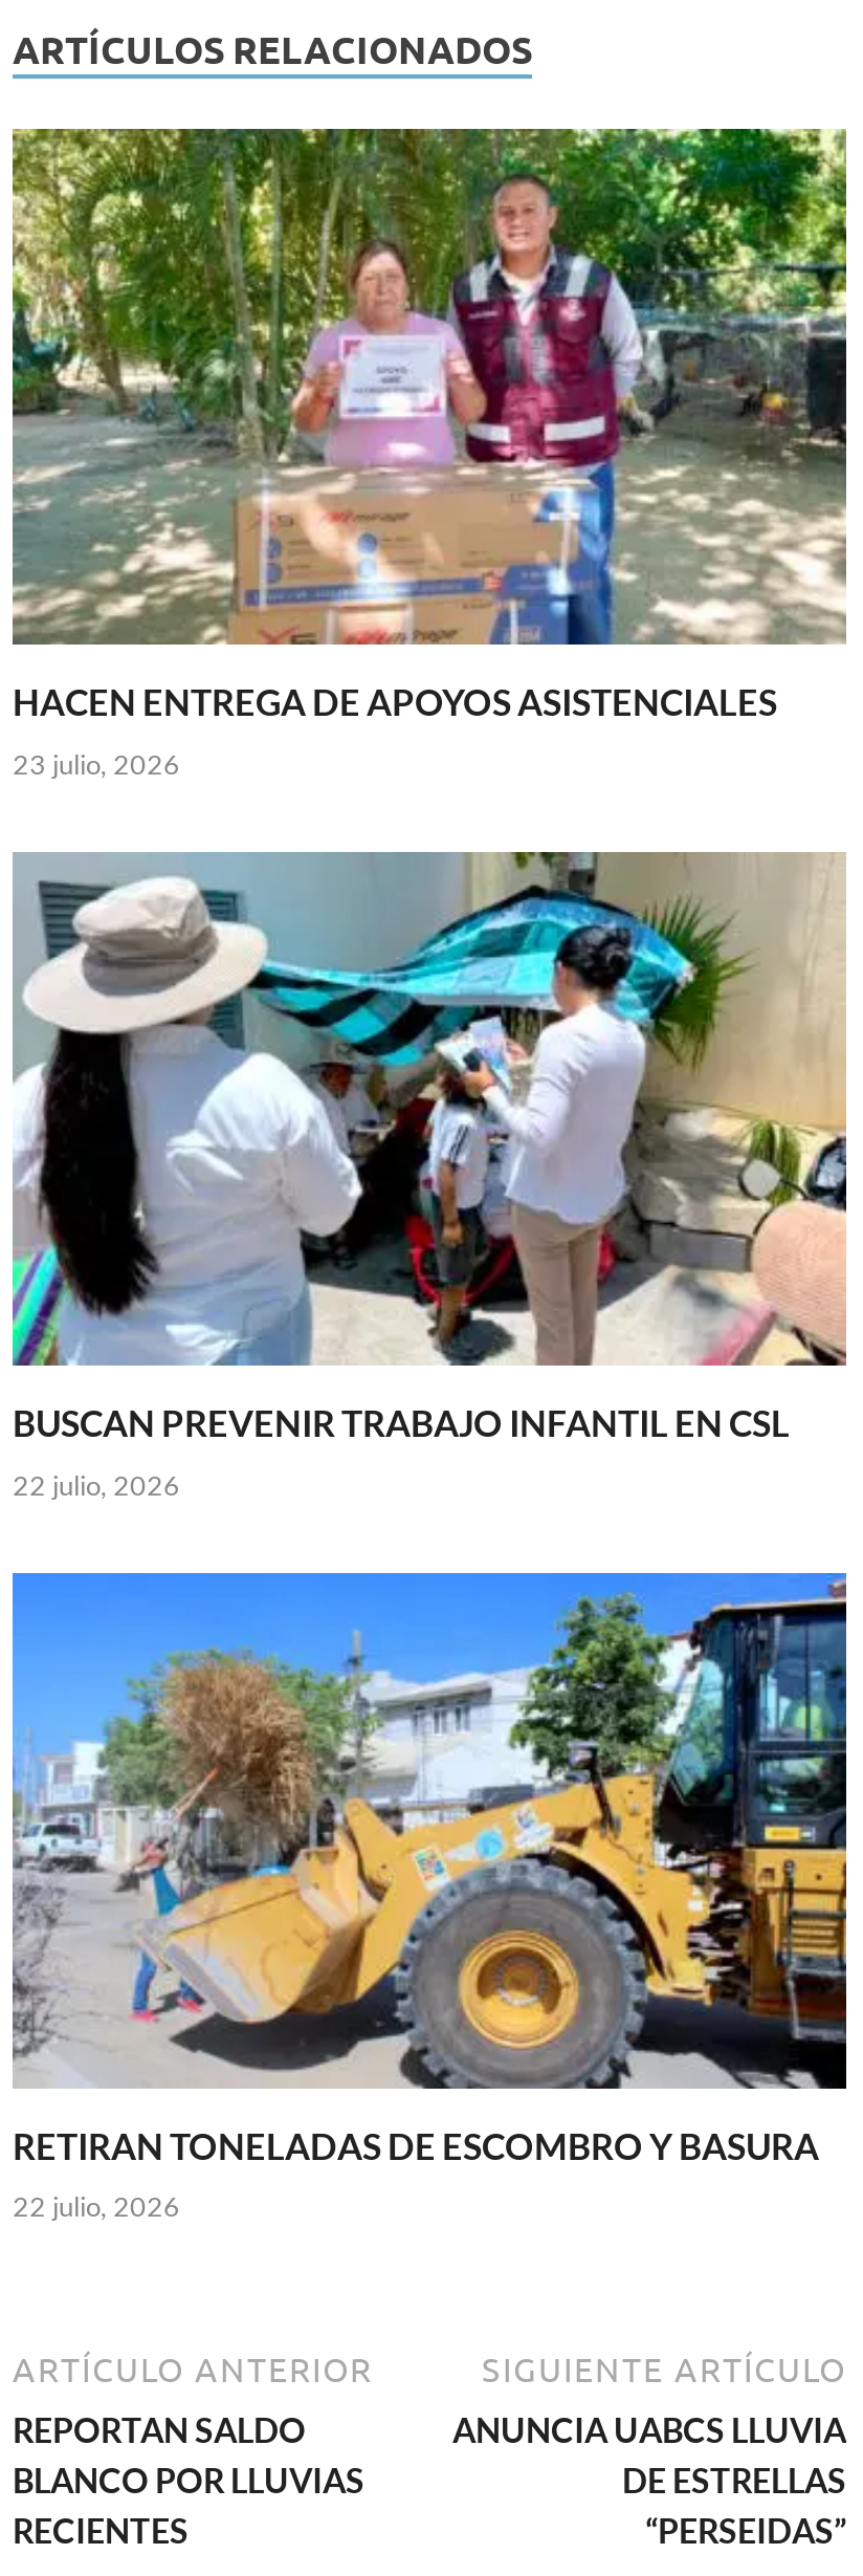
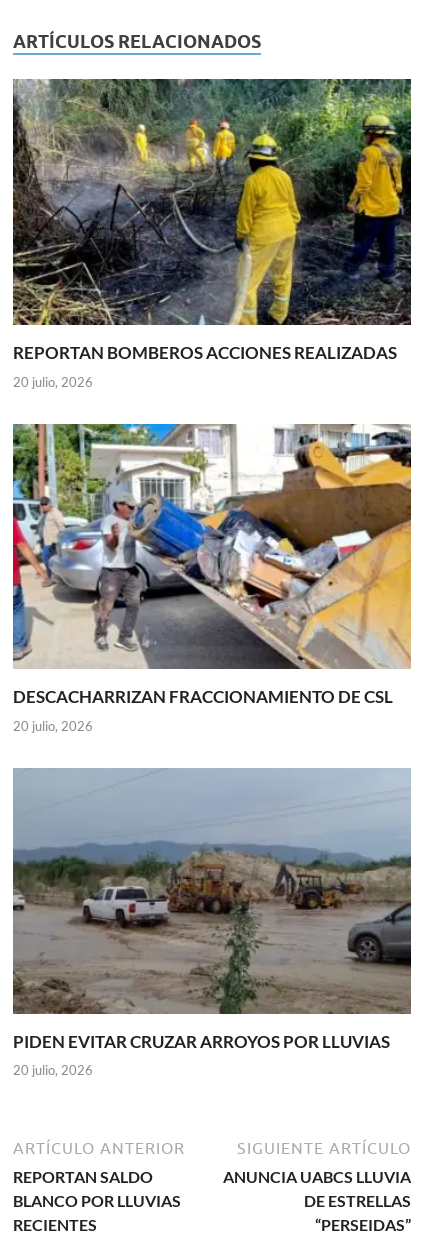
- [image]
- HACEN ENTREGA DE APOYOS ASISTENCIALES
+ [image]
+ REPORTAN BOMBEROS ACCIONES REALIZADAS

- 23 julio, 2026
+ 20 julio, 2026

- [image]
- BUSCAN PREVENIR TRABAJO INFANTIL EN CSL
+ [image]
+ DESCACHARRIZAN FRACCIONAMIENTO DE CSL

- 22 julio, 2026
+ 20 julio, 2026

- [image]
- RETIRAN TONELADAS DE ESCOMBRO Y BASURA
+ [image]
+ PIDEN EVITAR CRUZAR ARROYOS POR LLUVIAS

- 22 julio, 2026
+ 20 julio, 2026
